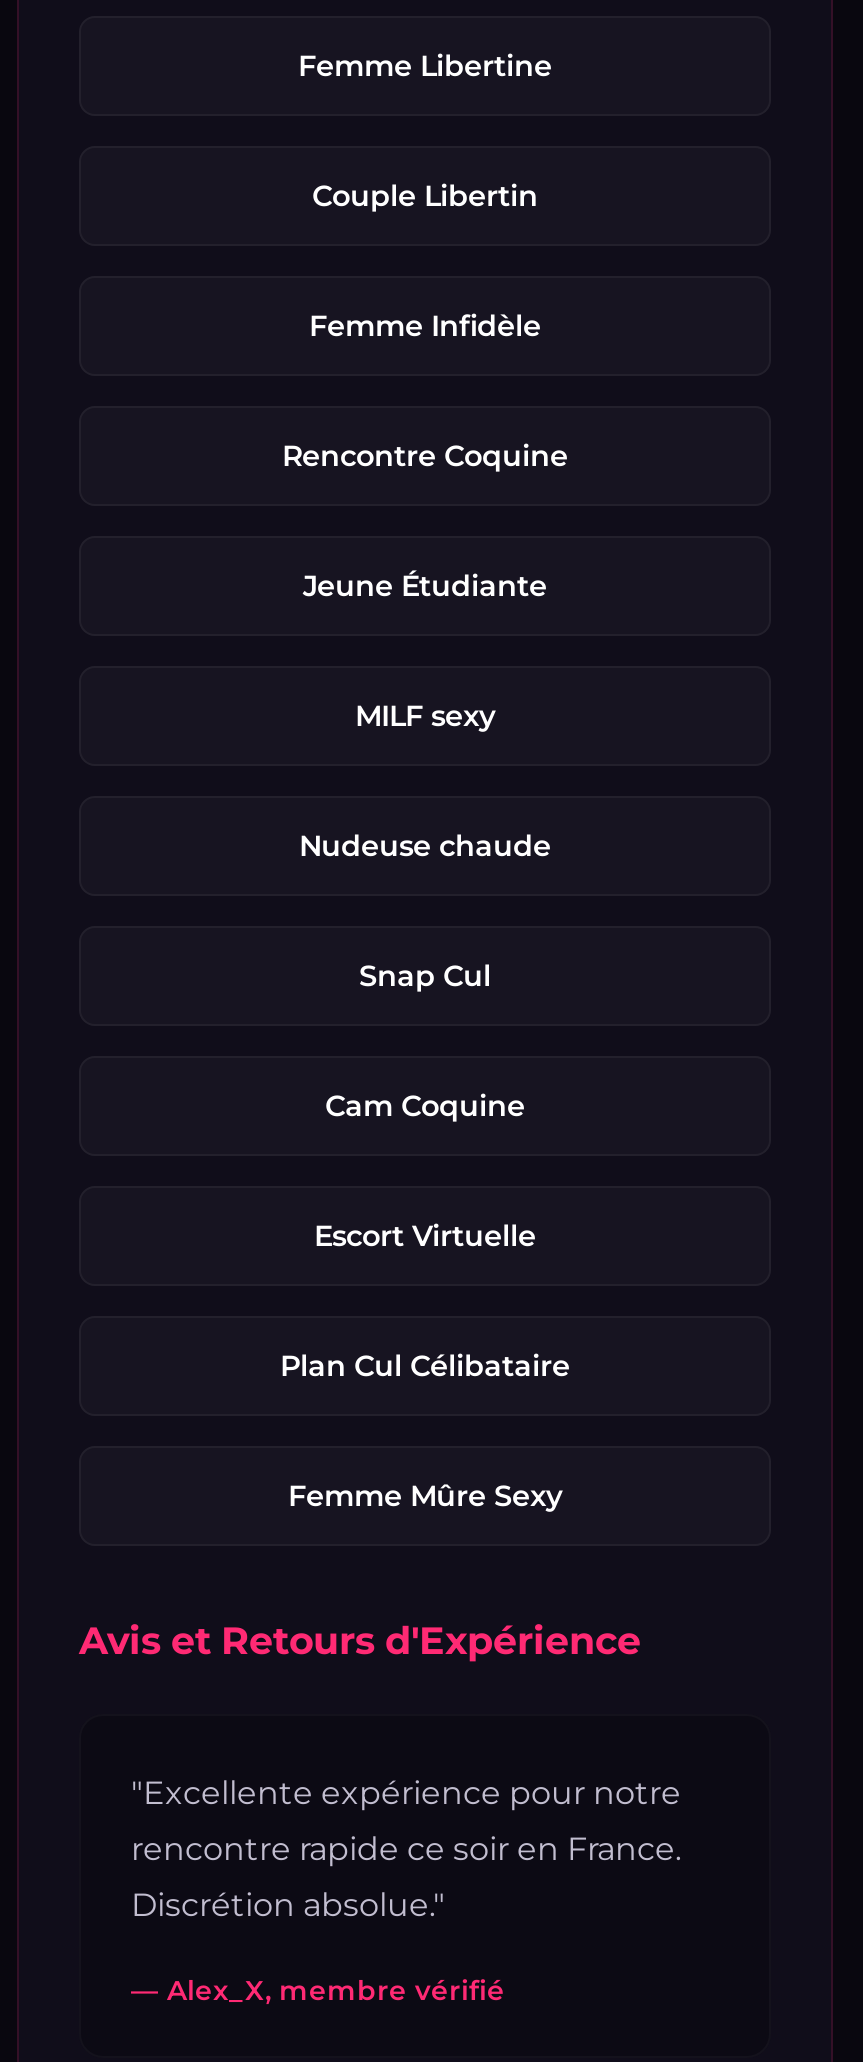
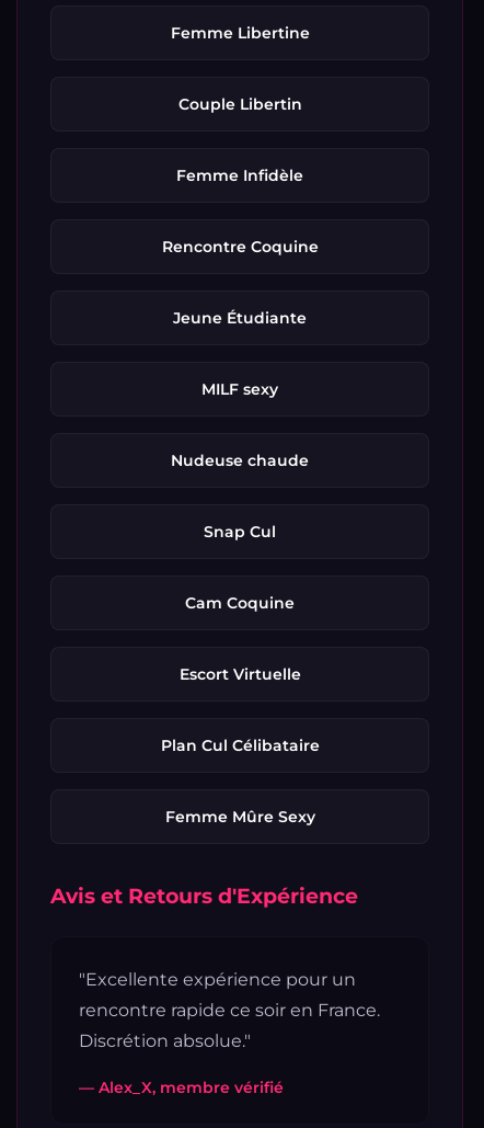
- "Excellente expérience pour notre
+ "Excellente expérience pour un
